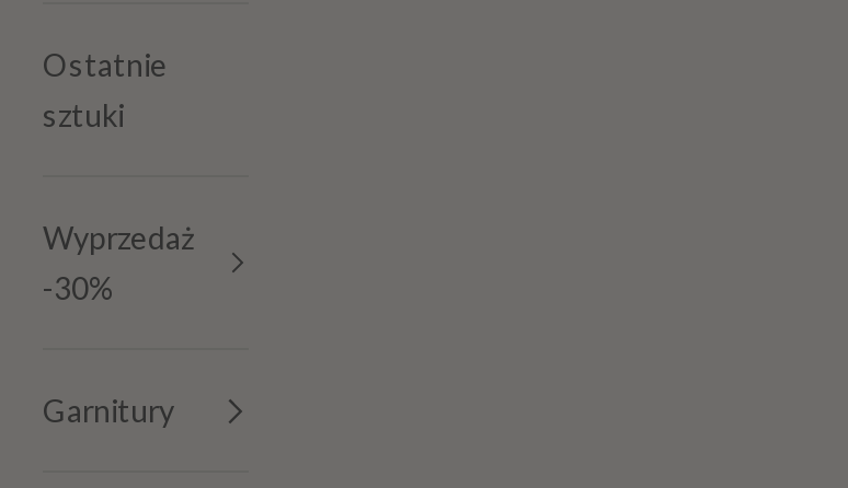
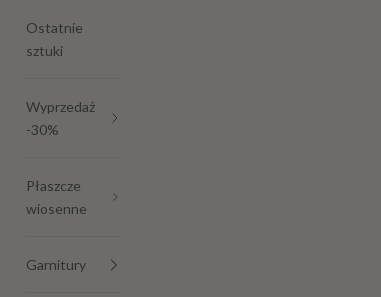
+ Płaszcze
+ wiosenne
